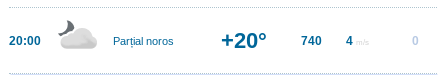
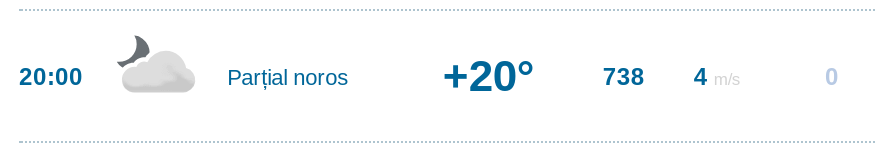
- 740
+ 738
